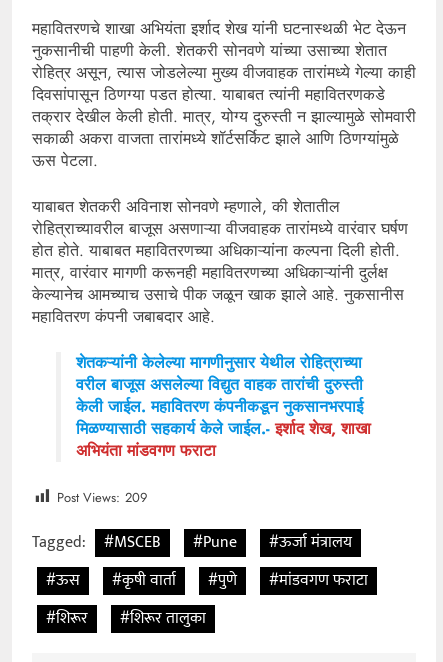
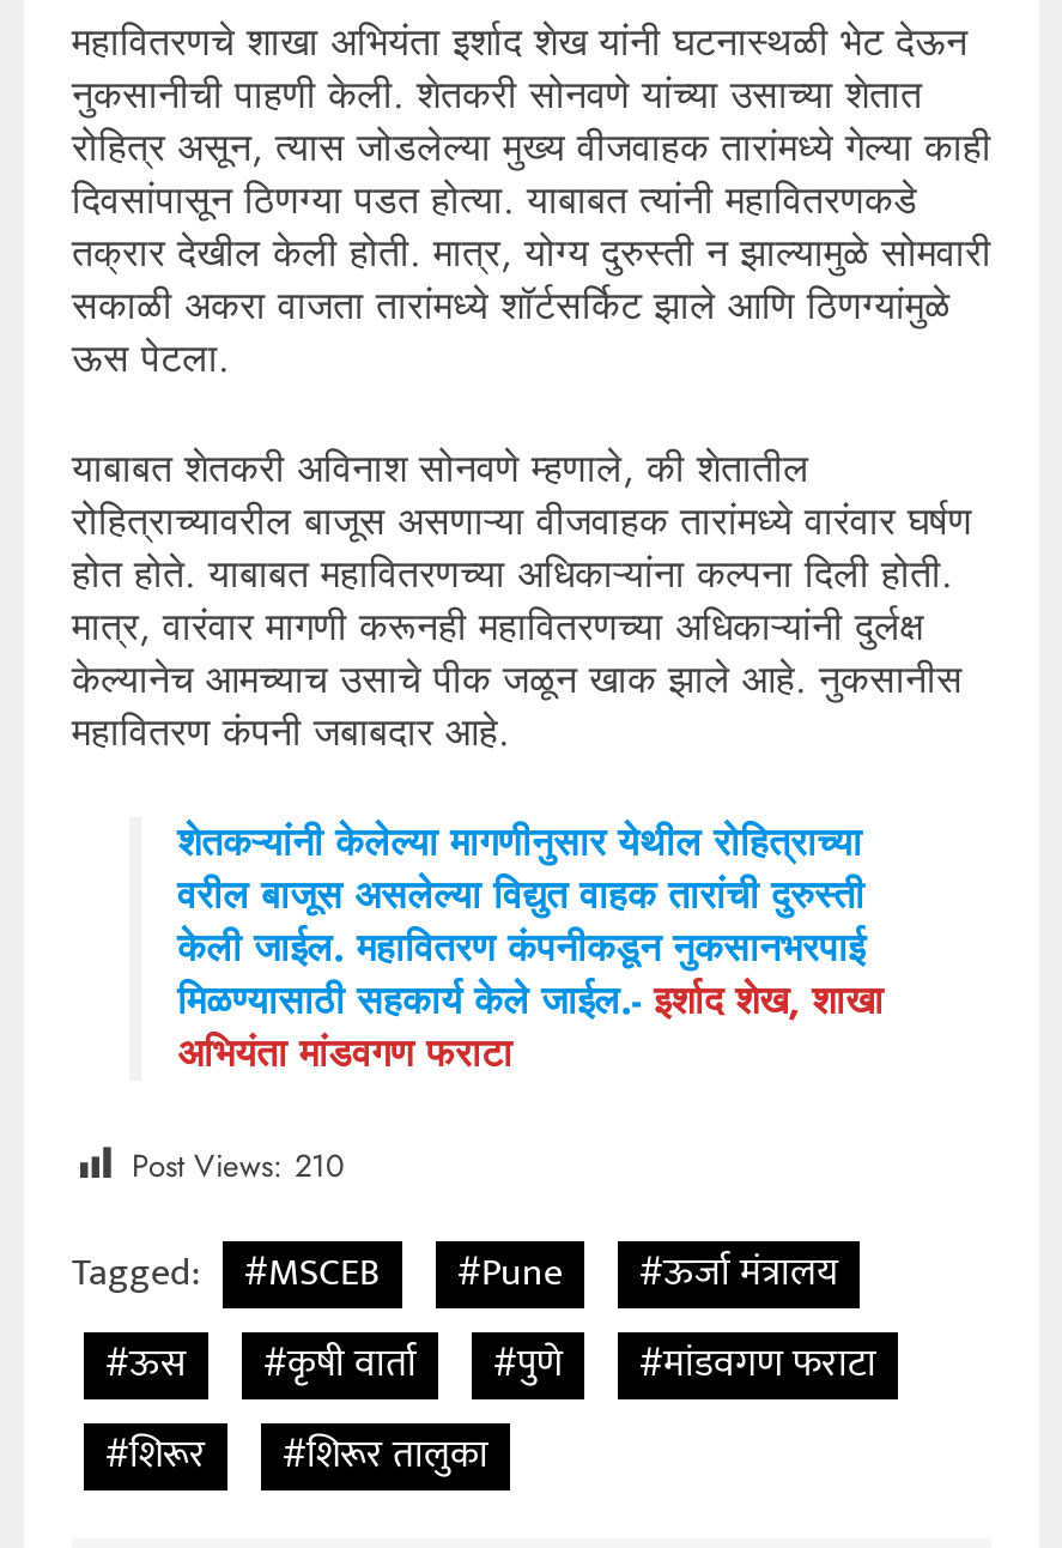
- Post Views: 209
+ Post Views: 210
